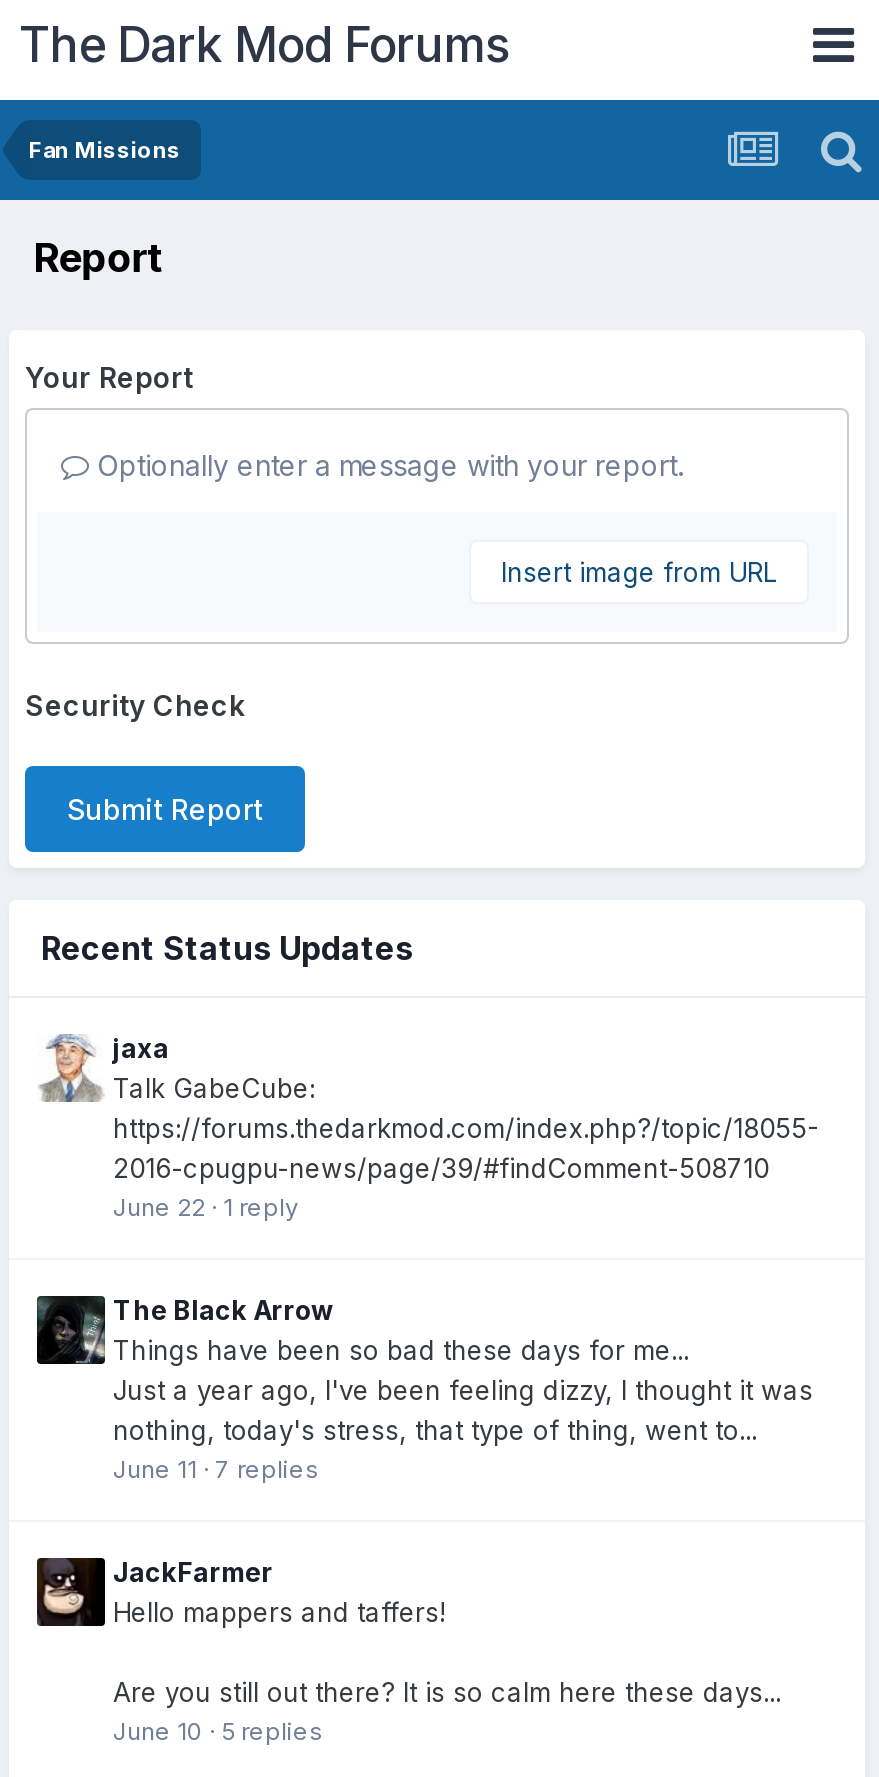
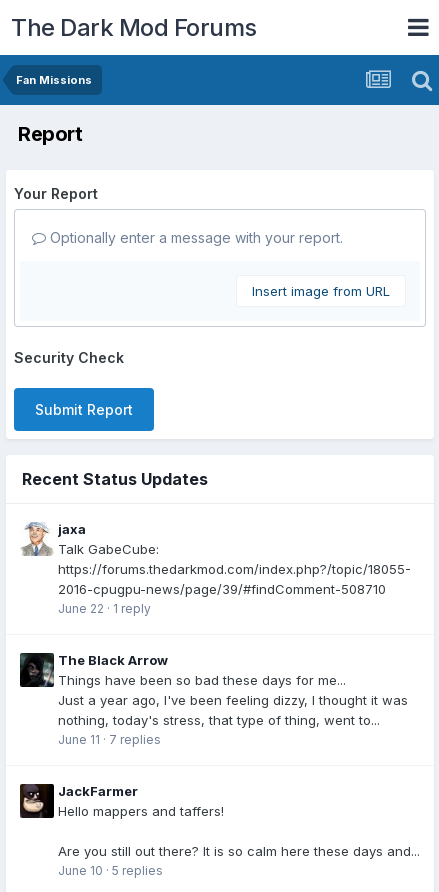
- Are you still out there? It is so calm here these days...
+ Are you still out there? It is so calm here these days and...
